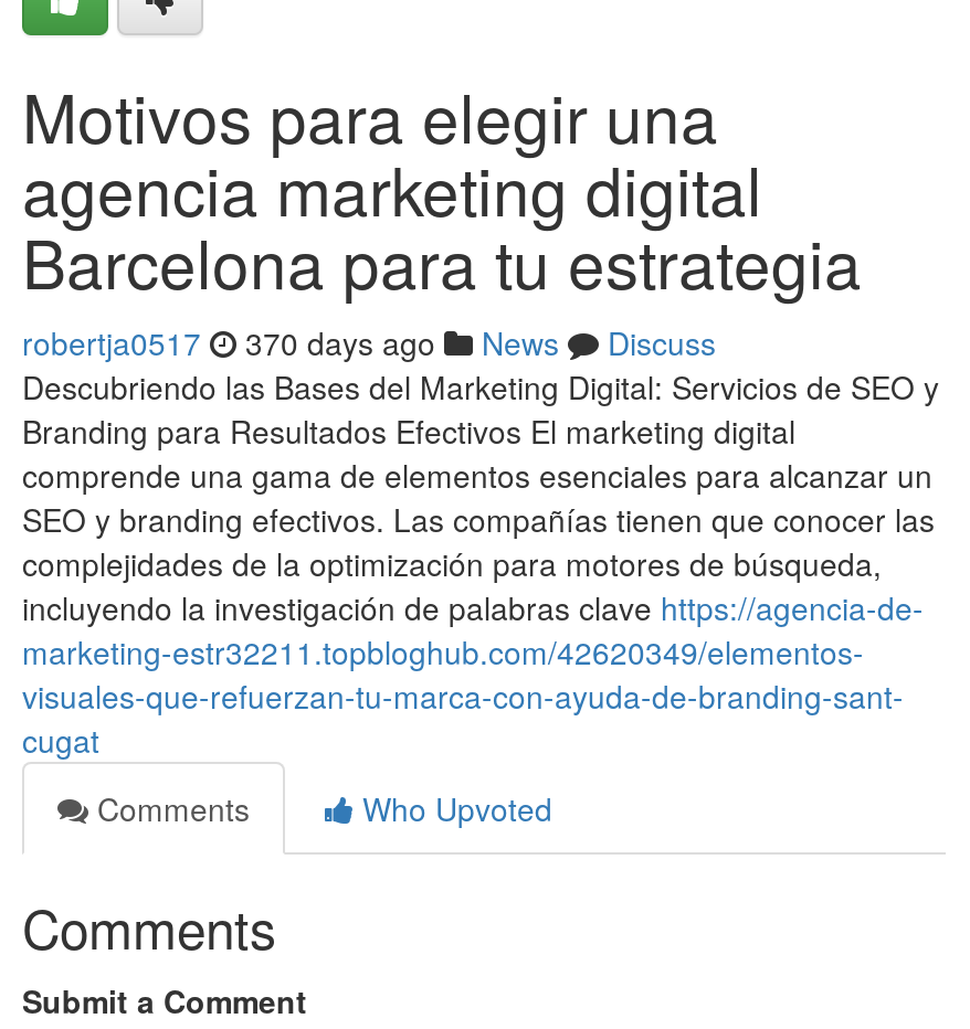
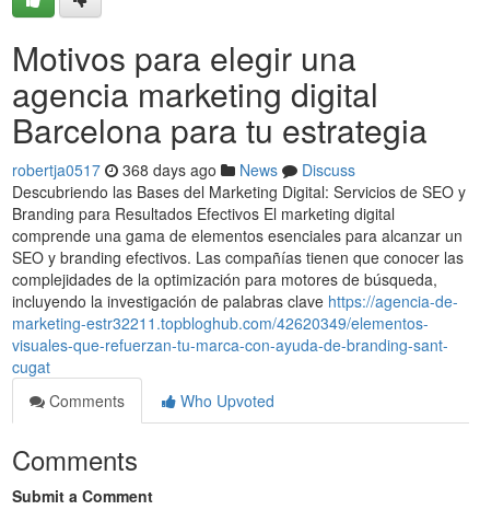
- robertja0517 370 days ago News Discuss
+ robertja0517 368 days ago News Discuss
